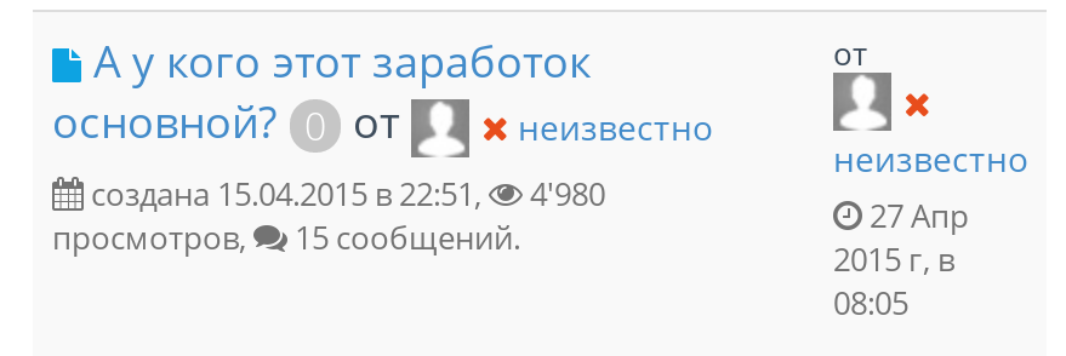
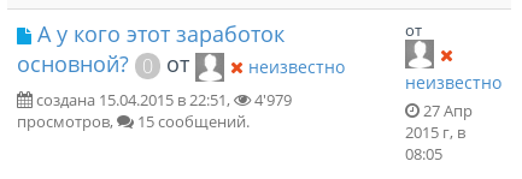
- создана 15.04.2015 в 22:51, 4'980
+ создана 15.04.2015 в 22:51, 4'979
